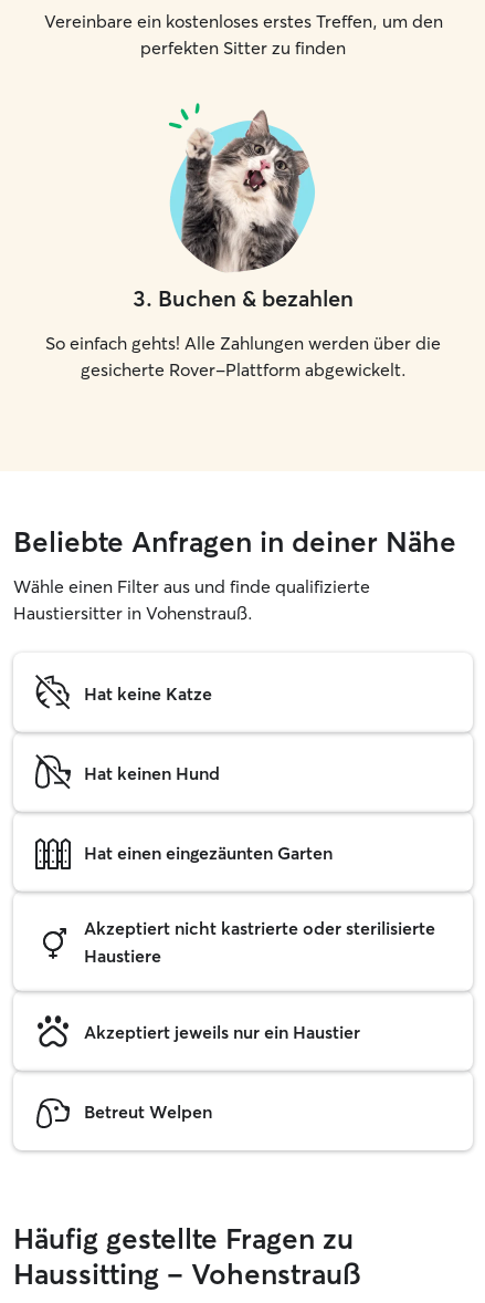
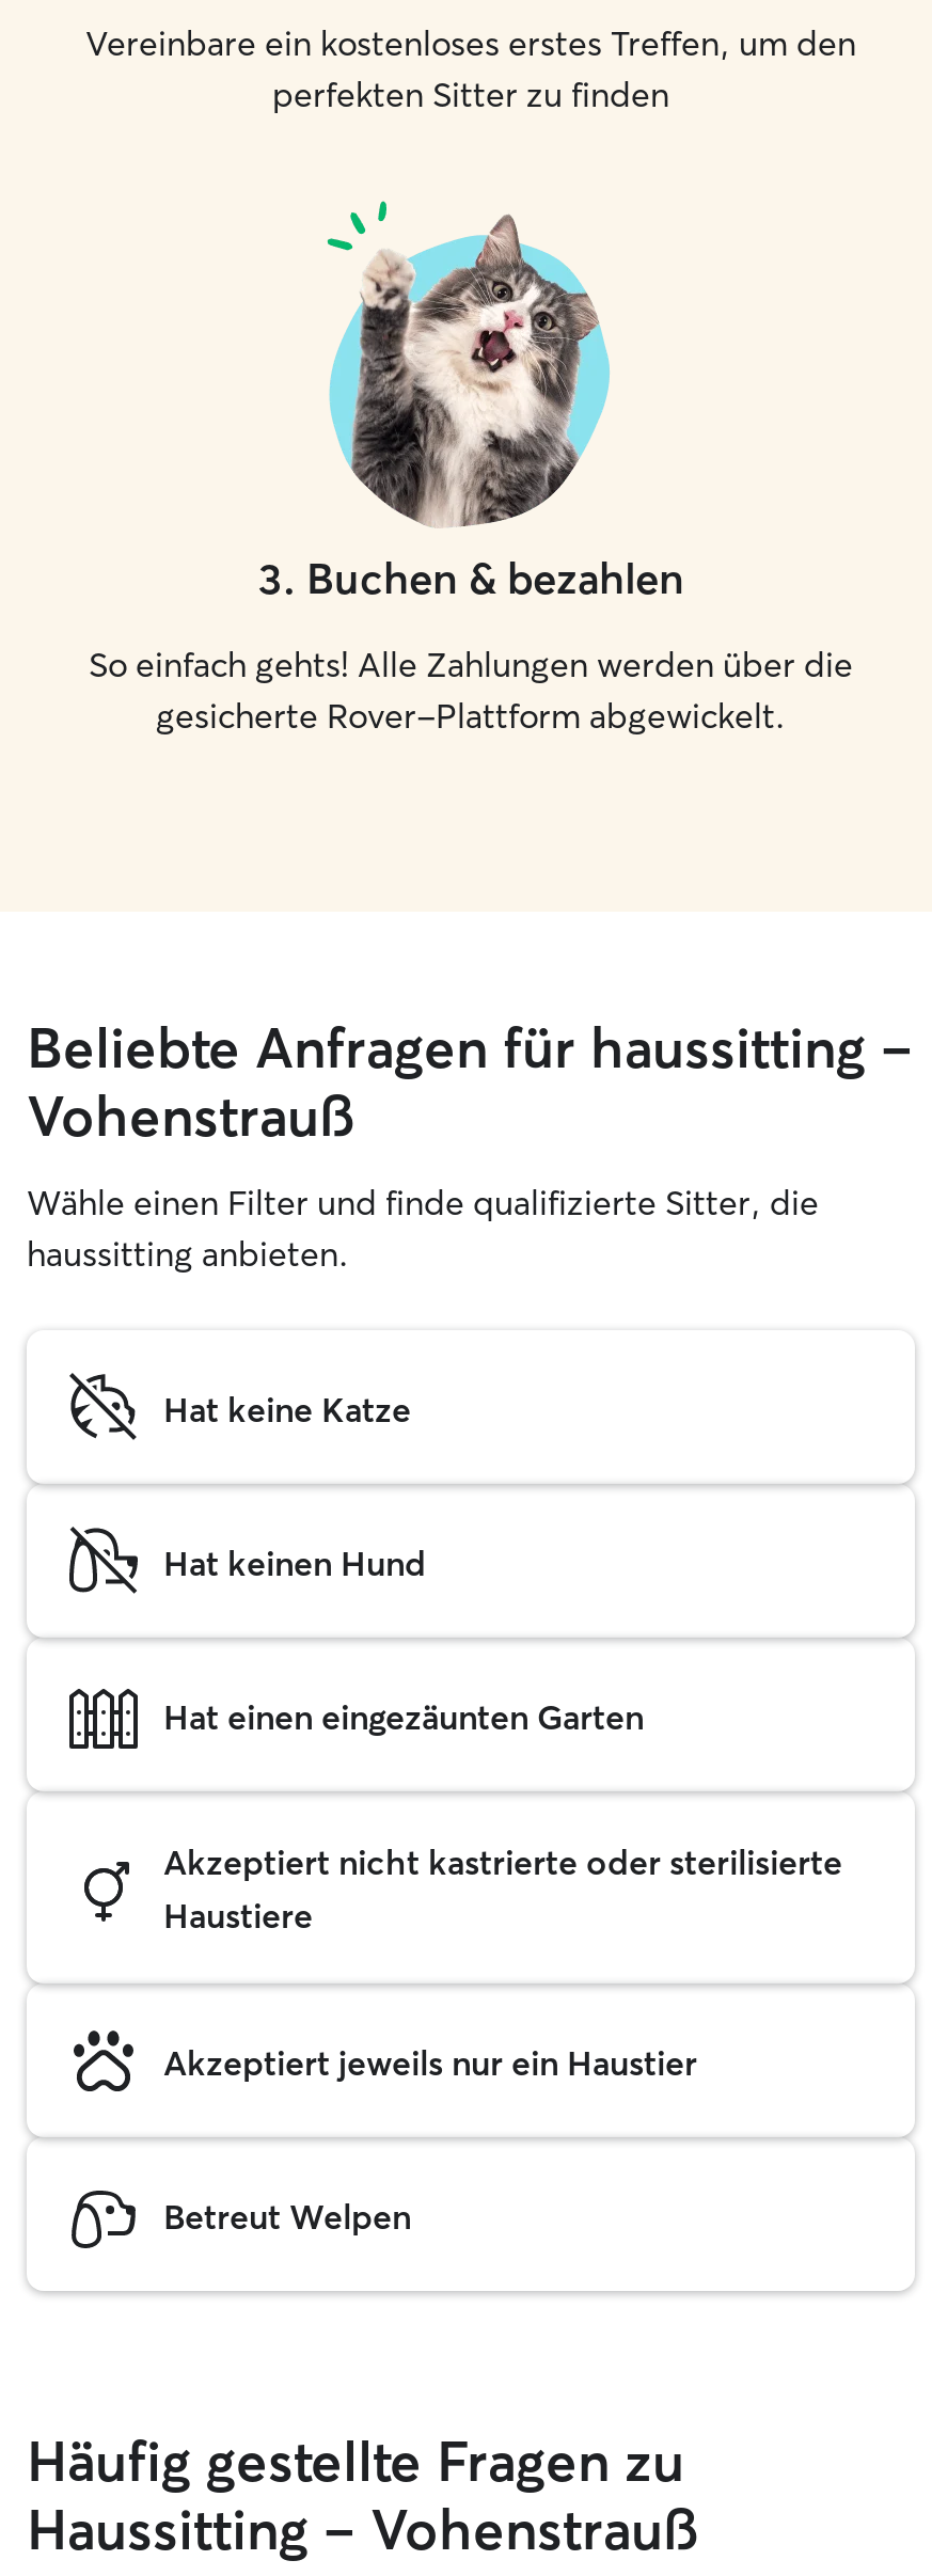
- Beliebte Anfragen in deiner Nähe
- Wähle einen Filter aus und finde qualifizierte
- Haustiersitter in Vohenstrauß.
+ Beliebte Anfragen für haussitting –
+ Vohenstrauß
+ Wähle einen Filter und finde qualifizierte Sitter, die
+ haussitting anbieten.
